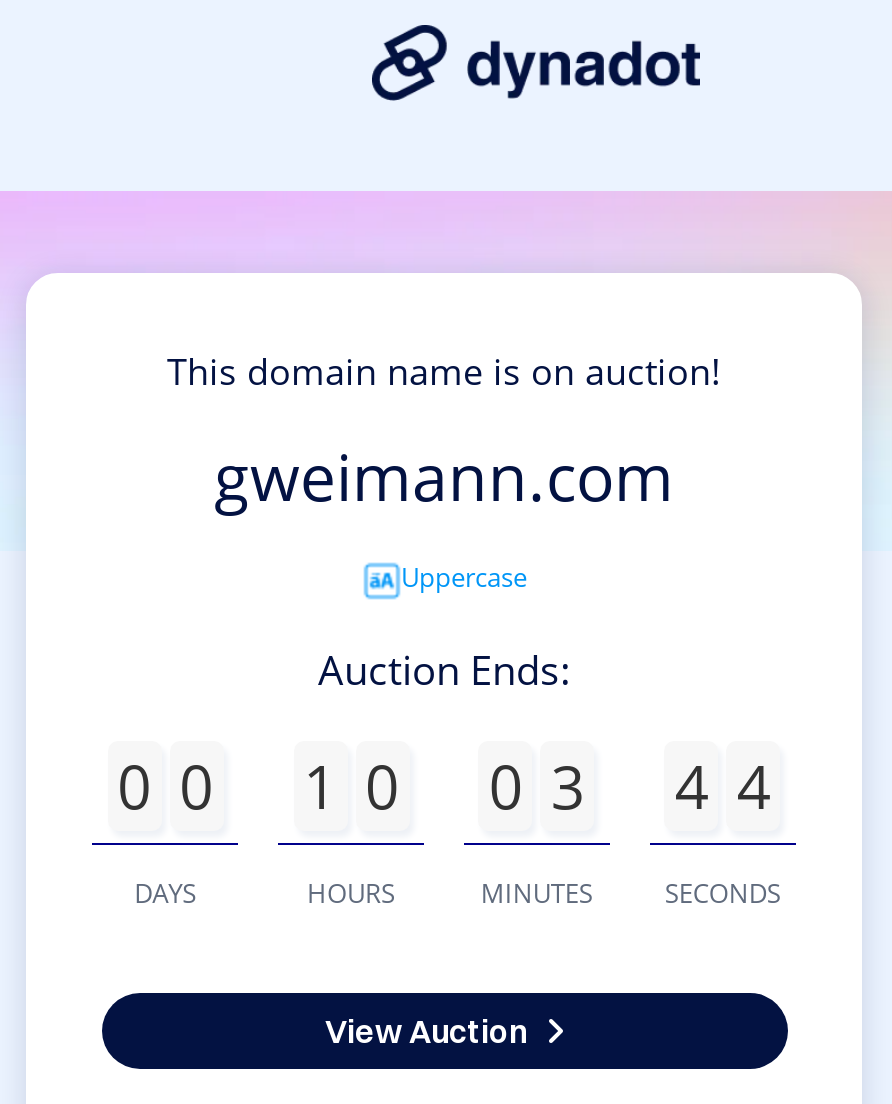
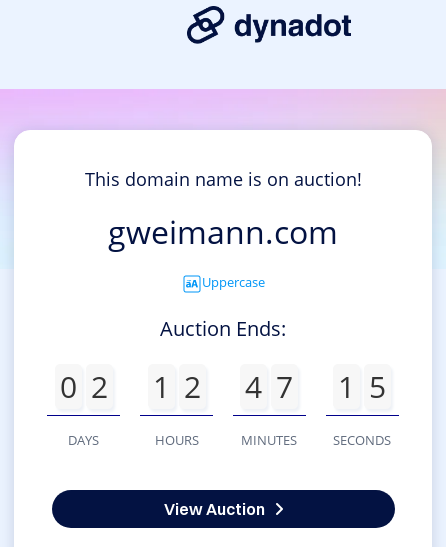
- 0 0
+ 0 2

- 1 0
+ 1 2

- 0 3
+ 4 7

- 4 4
+ 1 5
